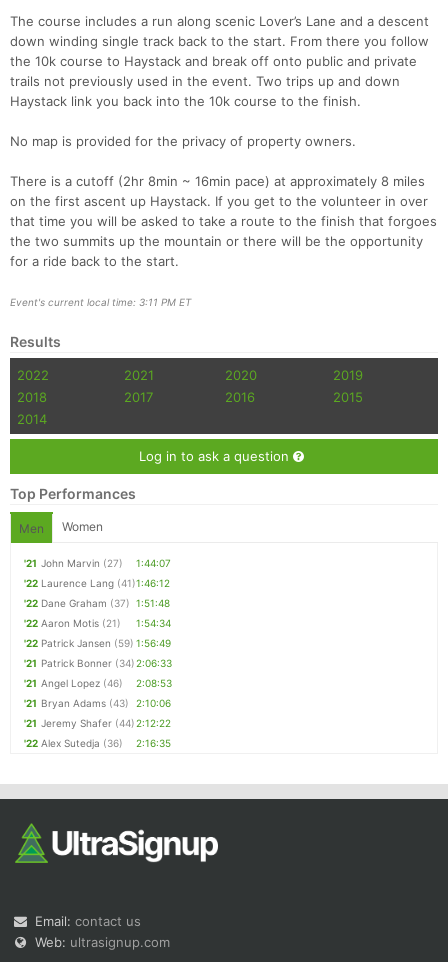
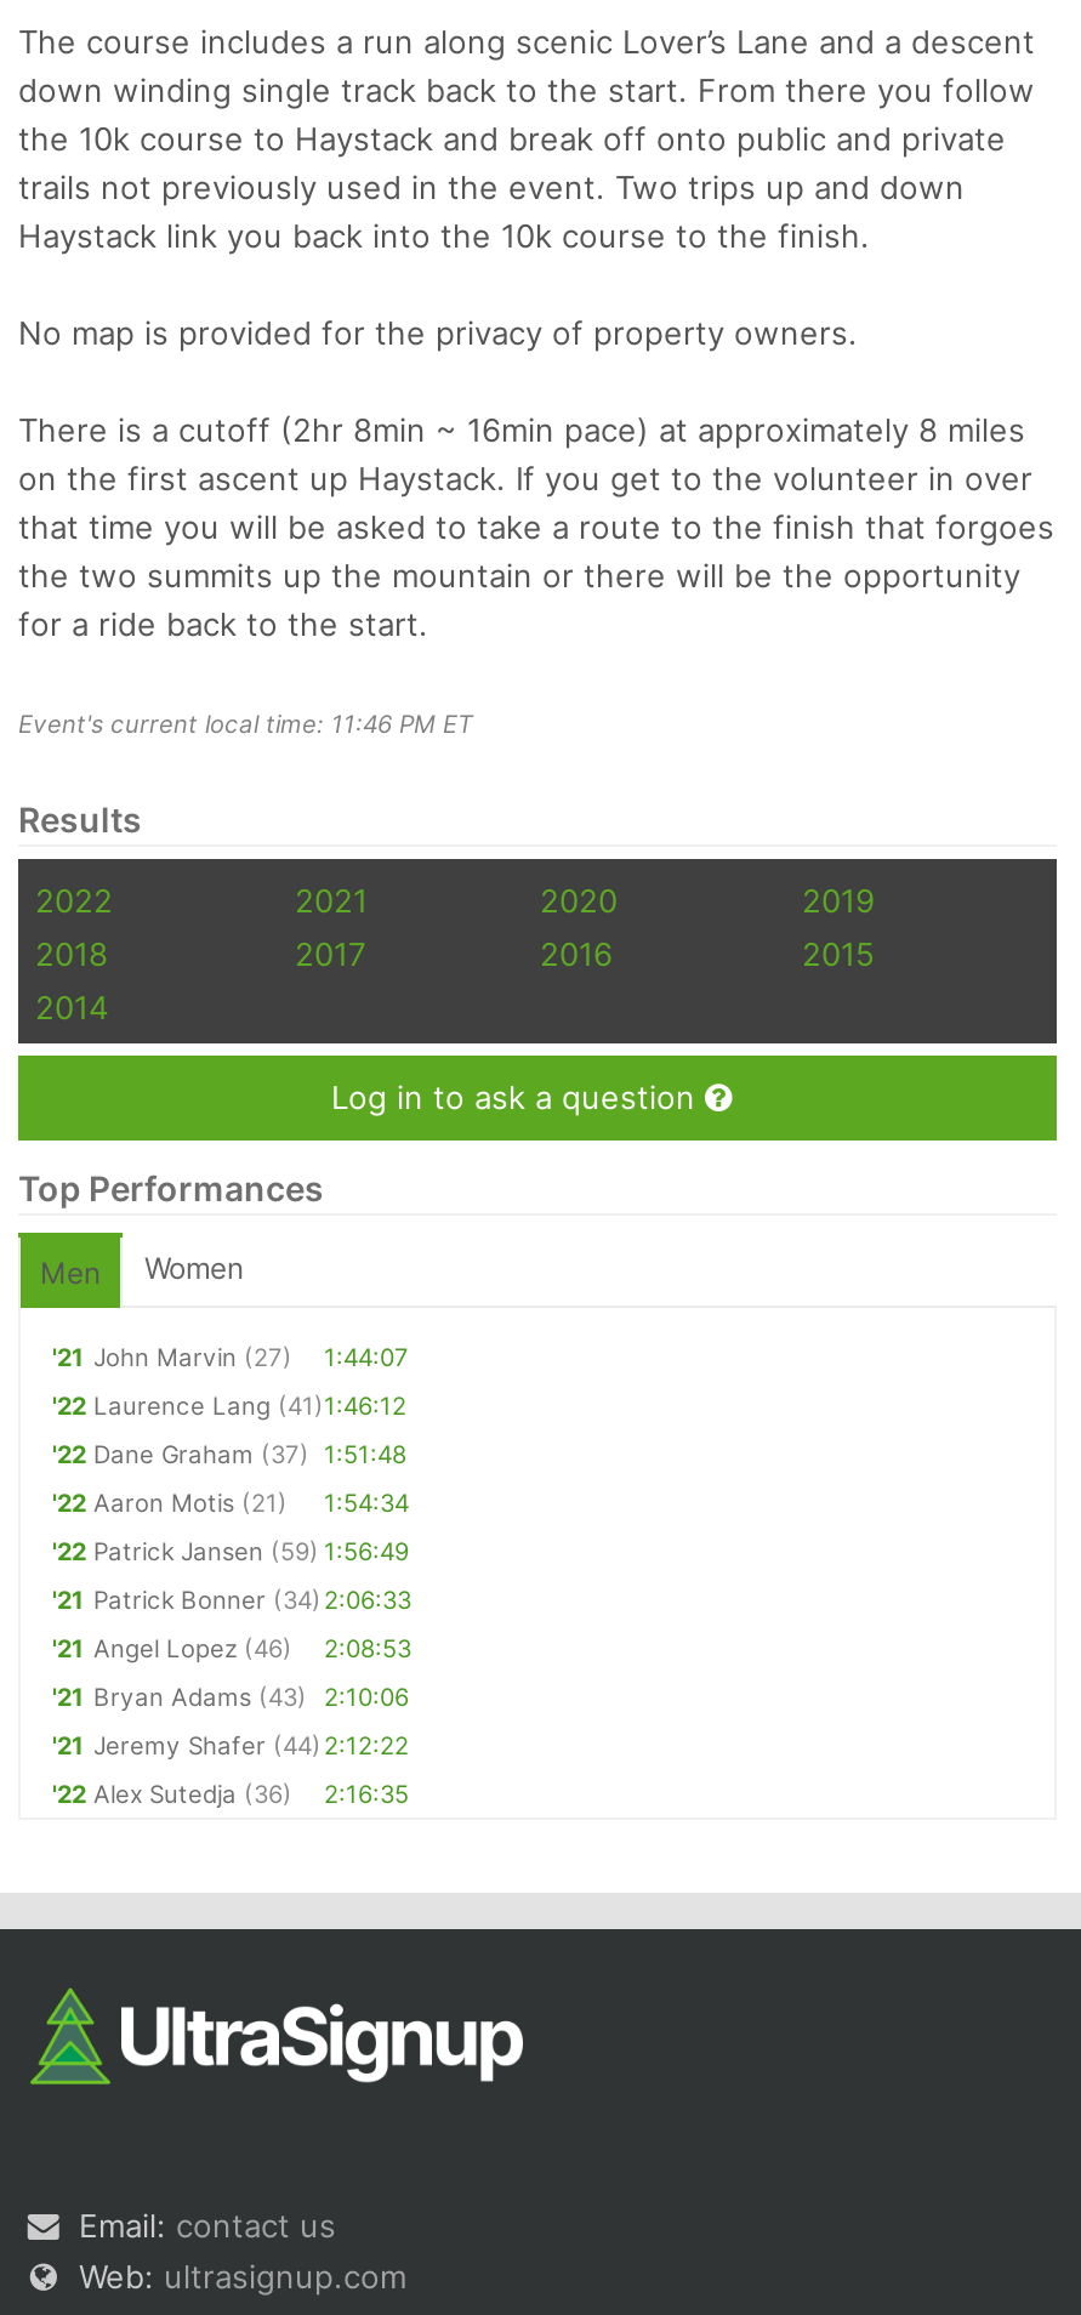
- Event's current local time: 3:11 PM ET
+ Event's current local time: 11:46 PM ET
